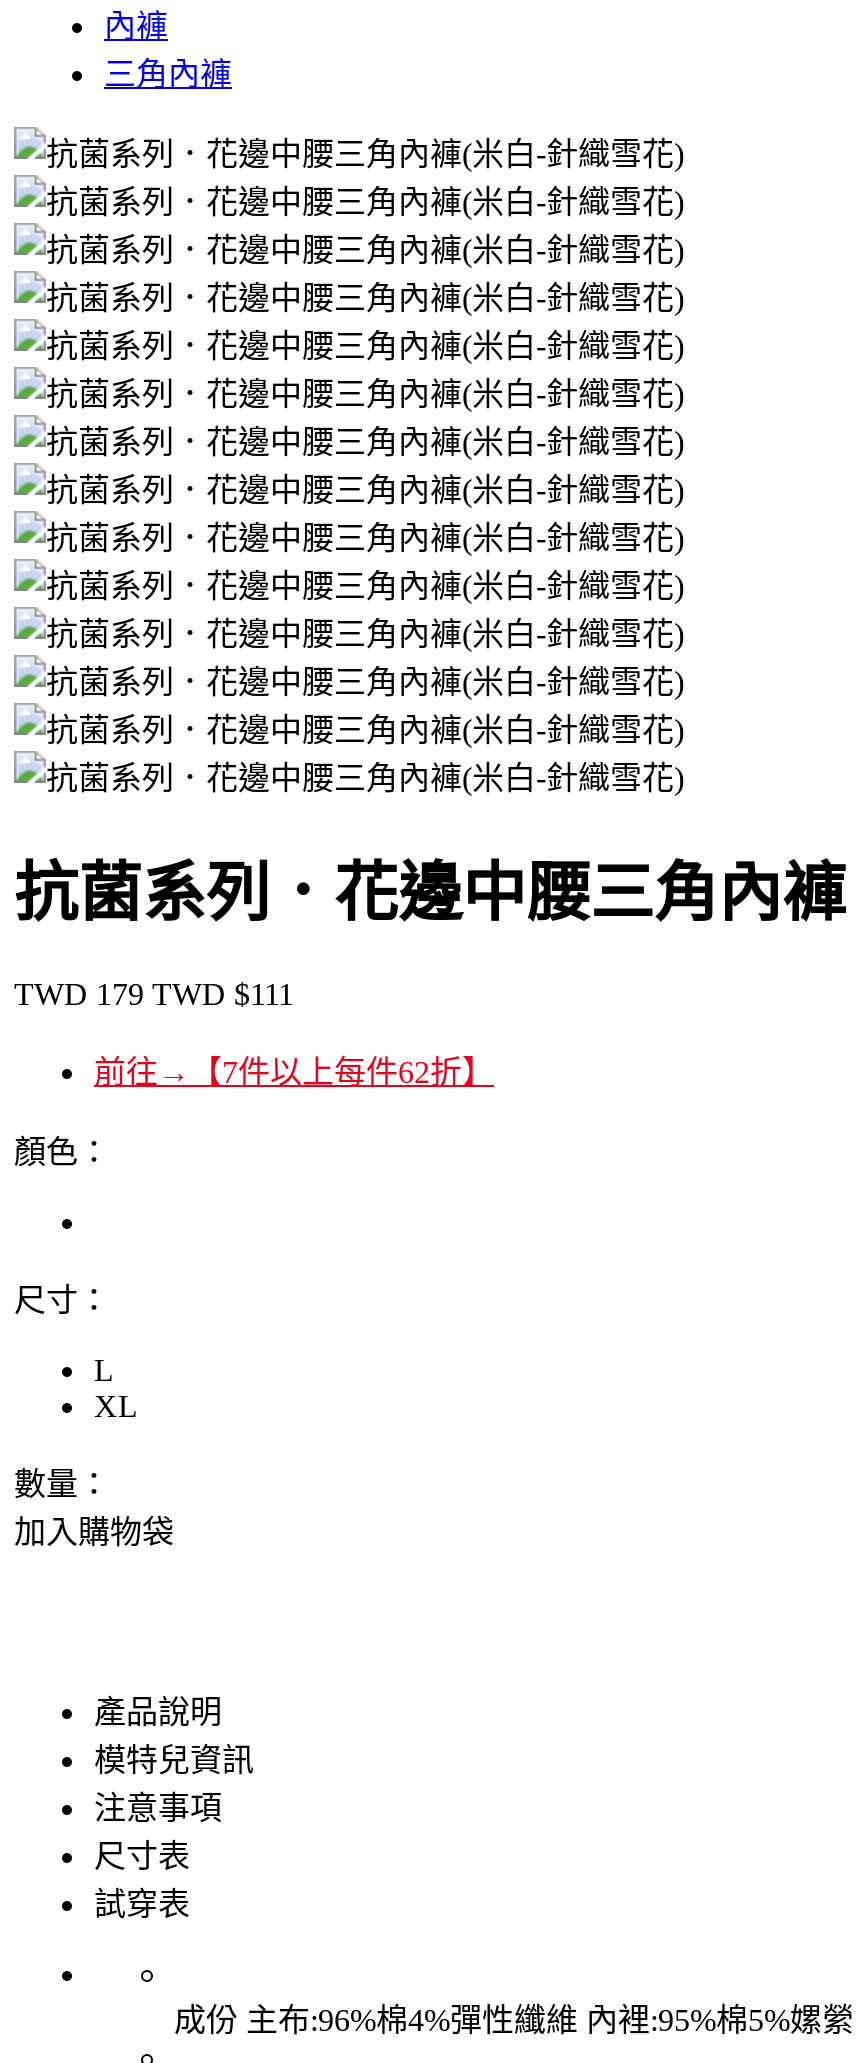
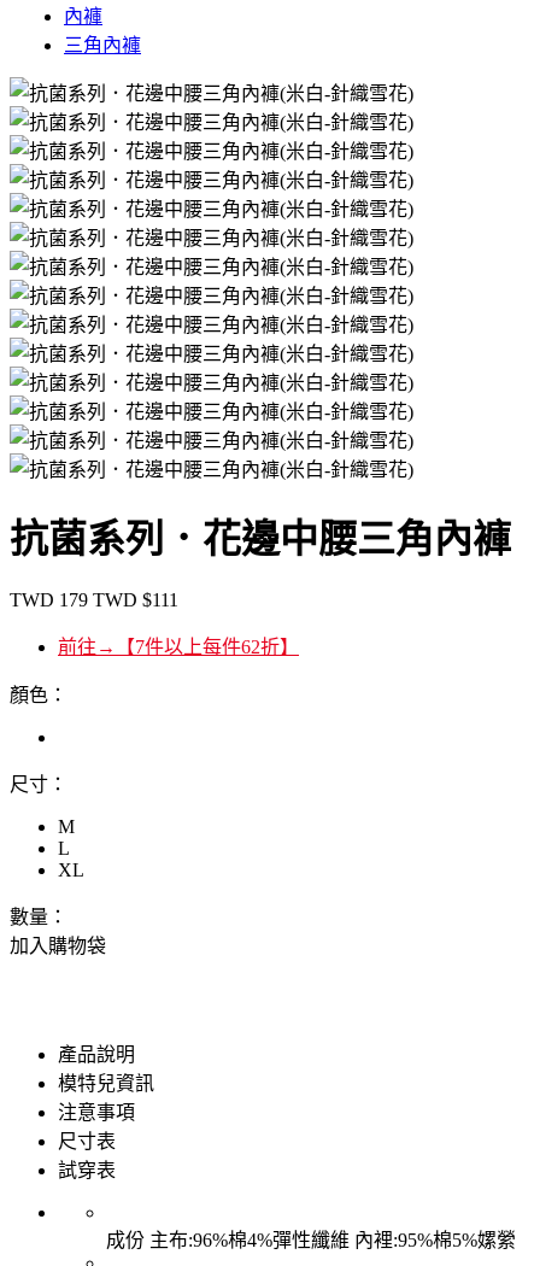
+ M
